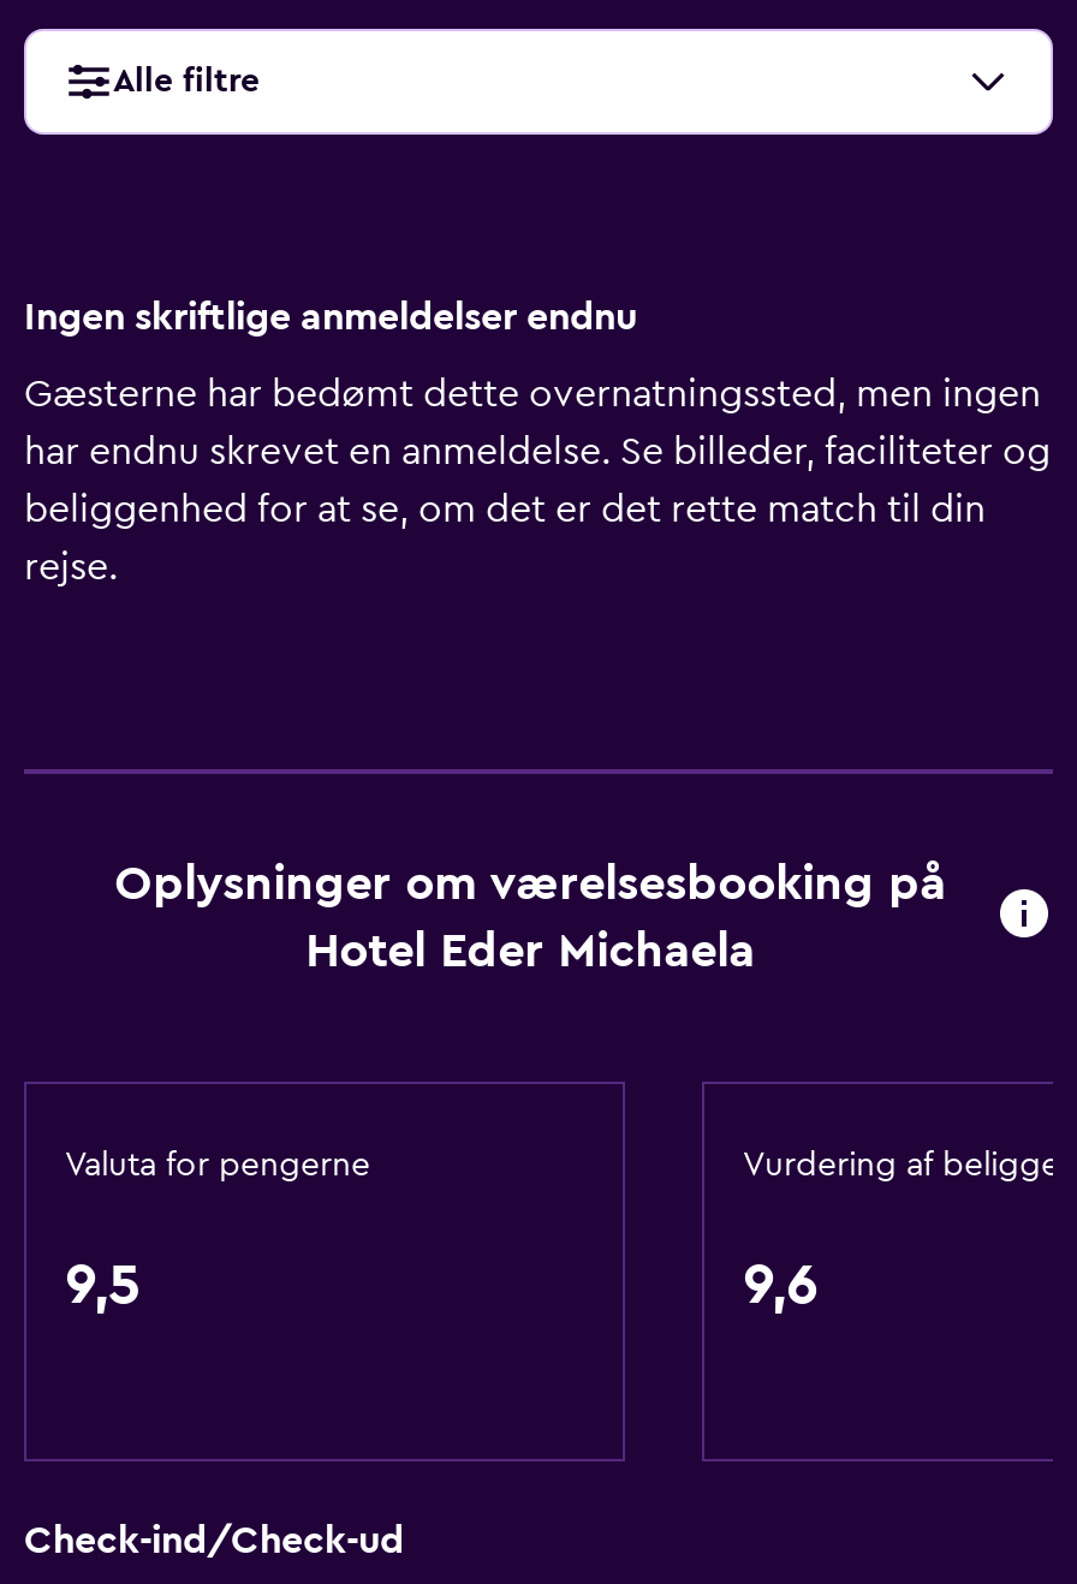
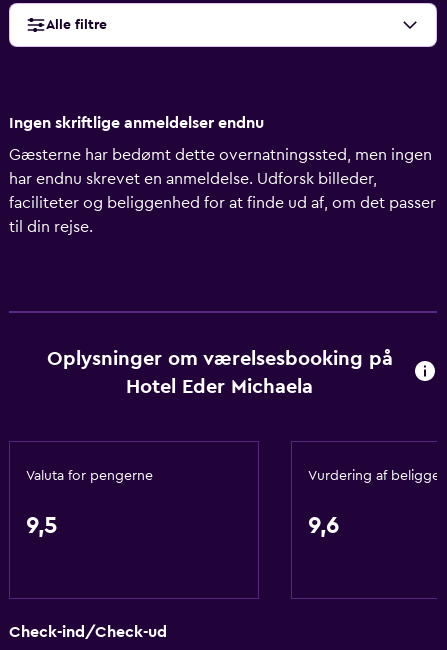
- har endnu skrevet en anmeldelse. Se billeder, faciliteter og
+ har endnu skrevet en anmeldelse. Udforsk billeder,

- beliggenhed for at se, om det er det rette match til din
+ faciliteter og beliggenhed for at finde ud af, om det passer

- rejse.
+ til din rejse.
